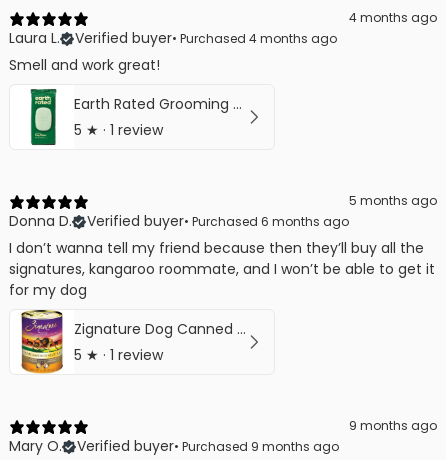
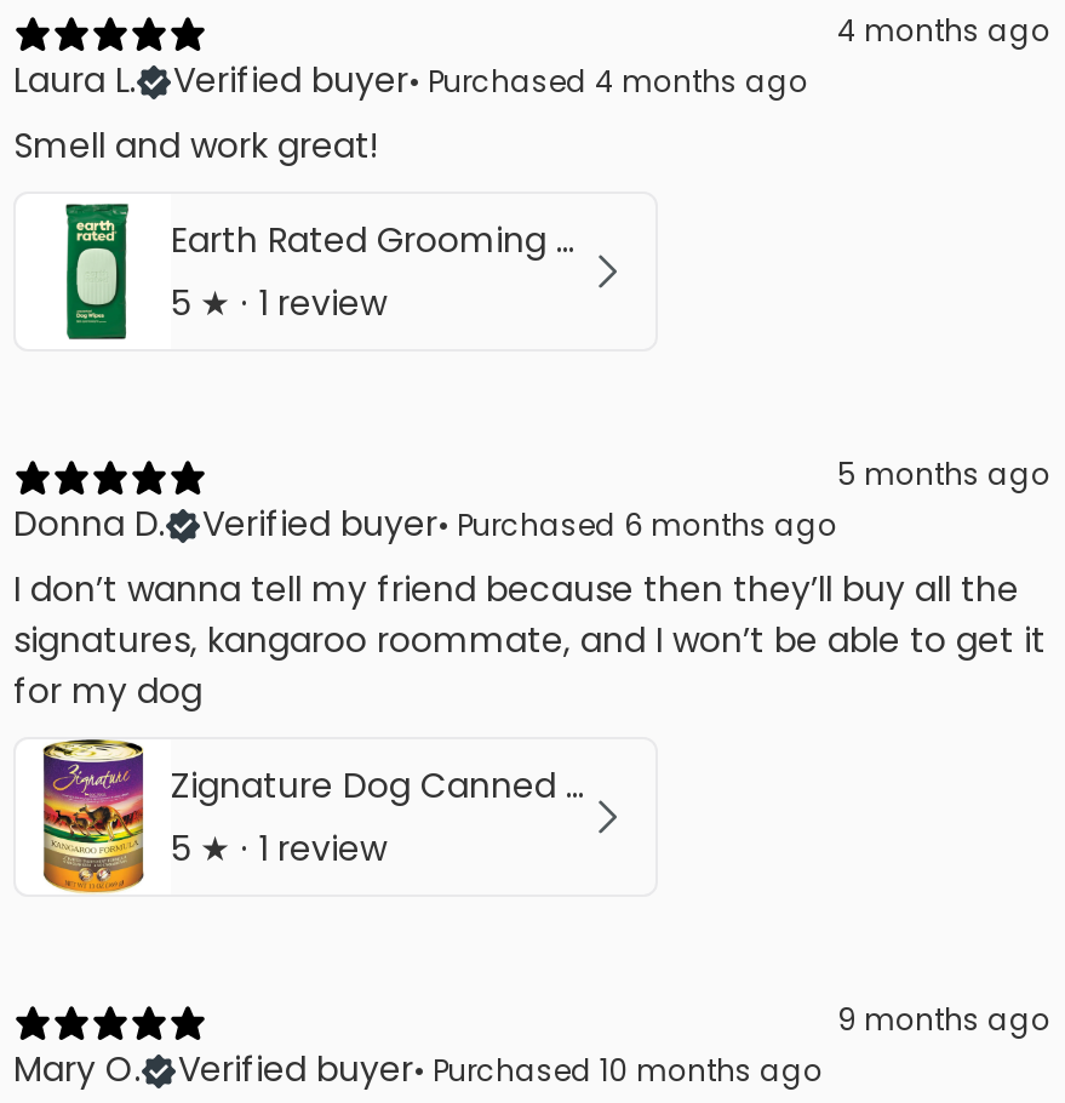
- Verified buyer • Purchased 9 months ago
+ Verified buyer • Purchased 10 months ago
